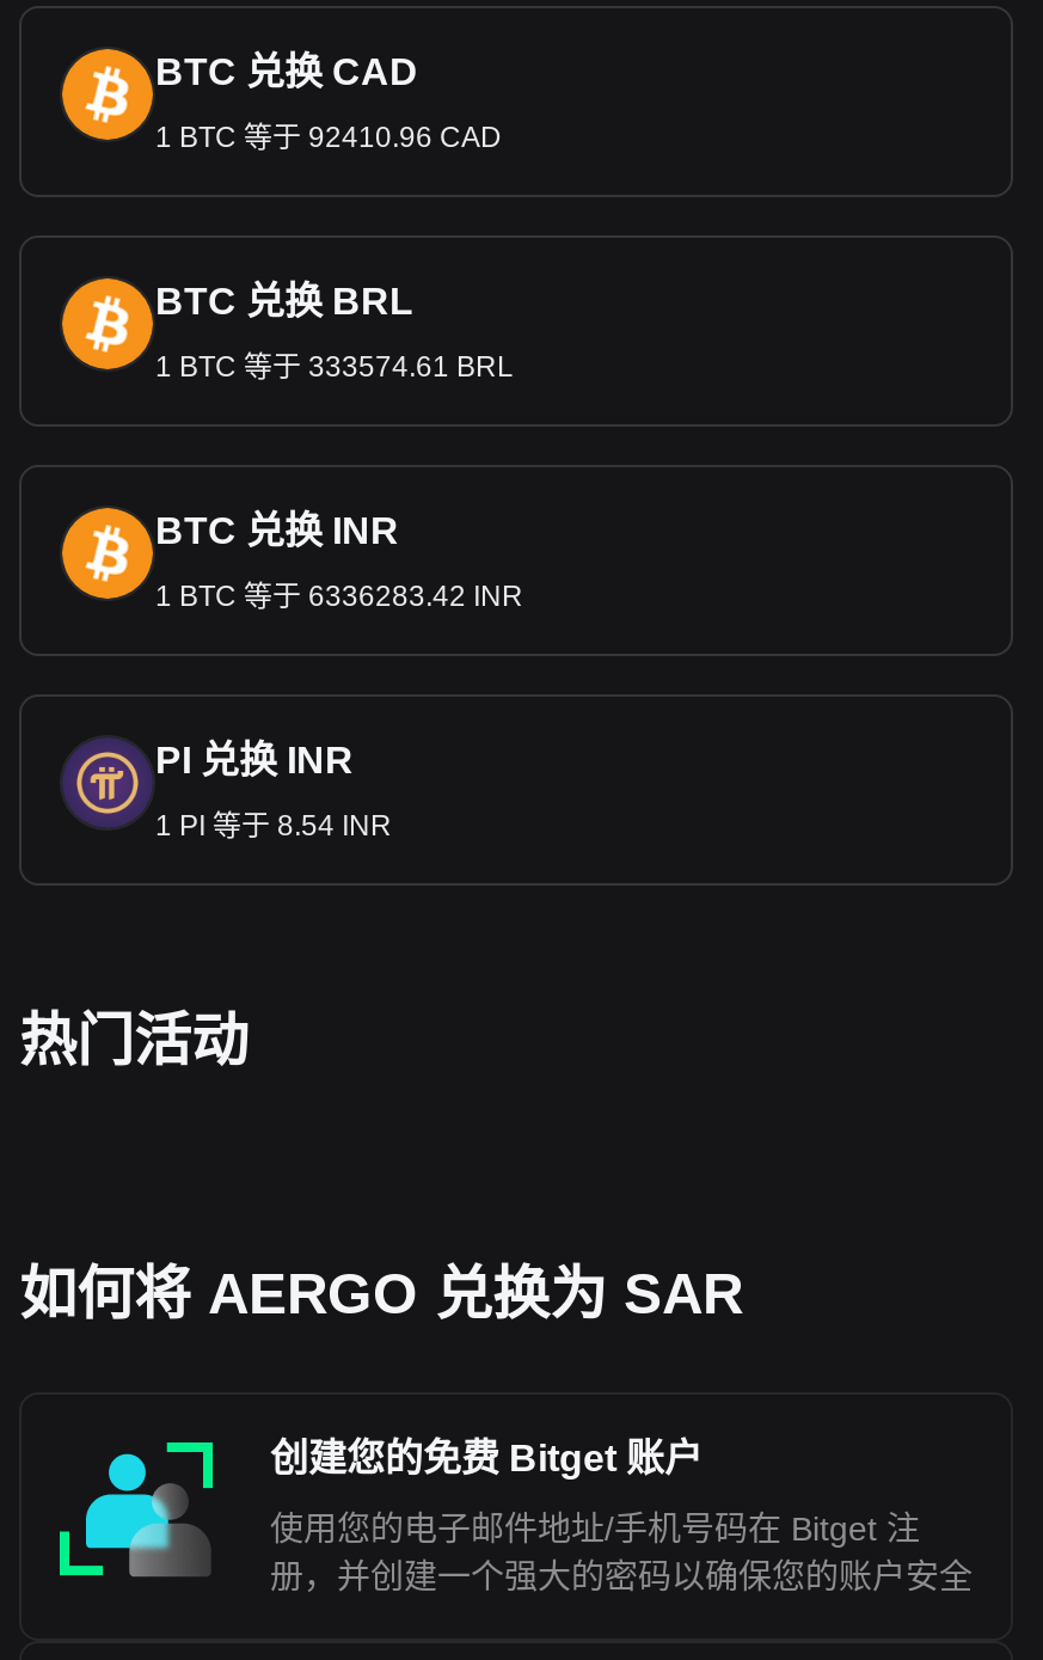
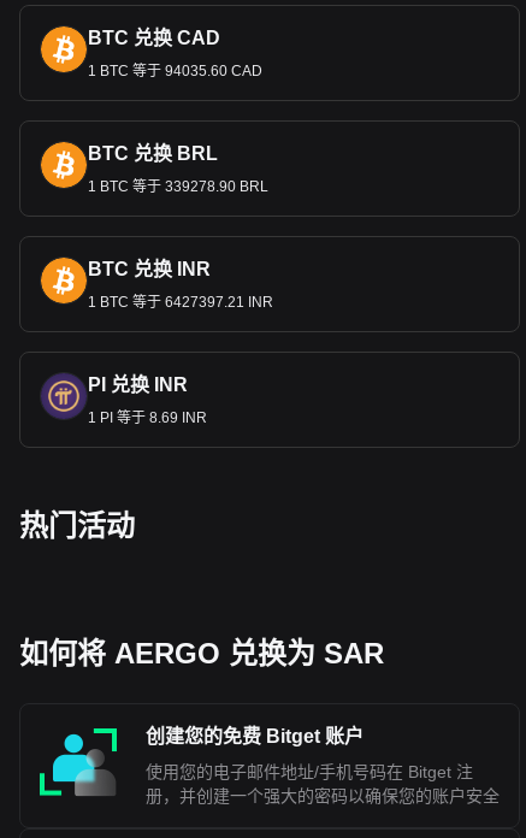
- 1 BTC 等于 92410.96 CAD
+ 1 BTC 等于 94035.60 CAD

- 1 BTC 等于 333574.61 BRL
+ 1 BTC 等于 339278.90 BRL

- 1 BTC 等于 6336283.42 INR
+ 1 BTC 等于 6427397.21 INR

- 1 PI 等于 8.54 INR
+ 1 PI 等于 8.69 INR
